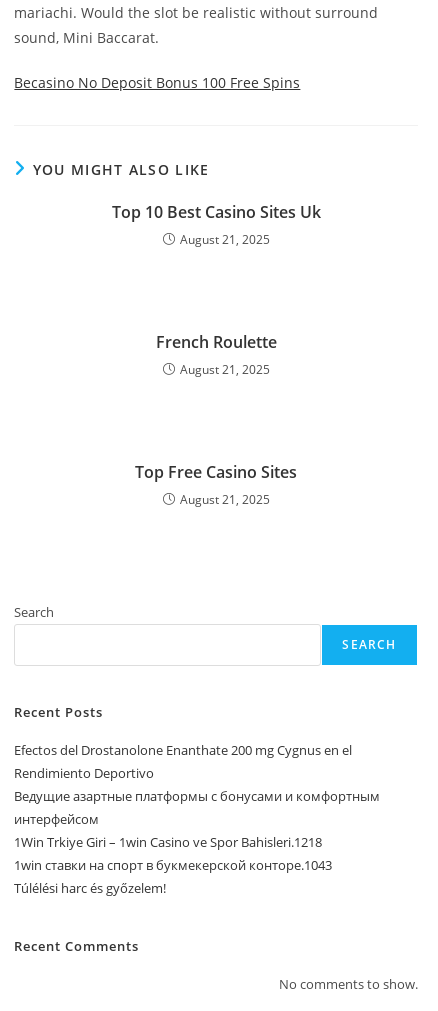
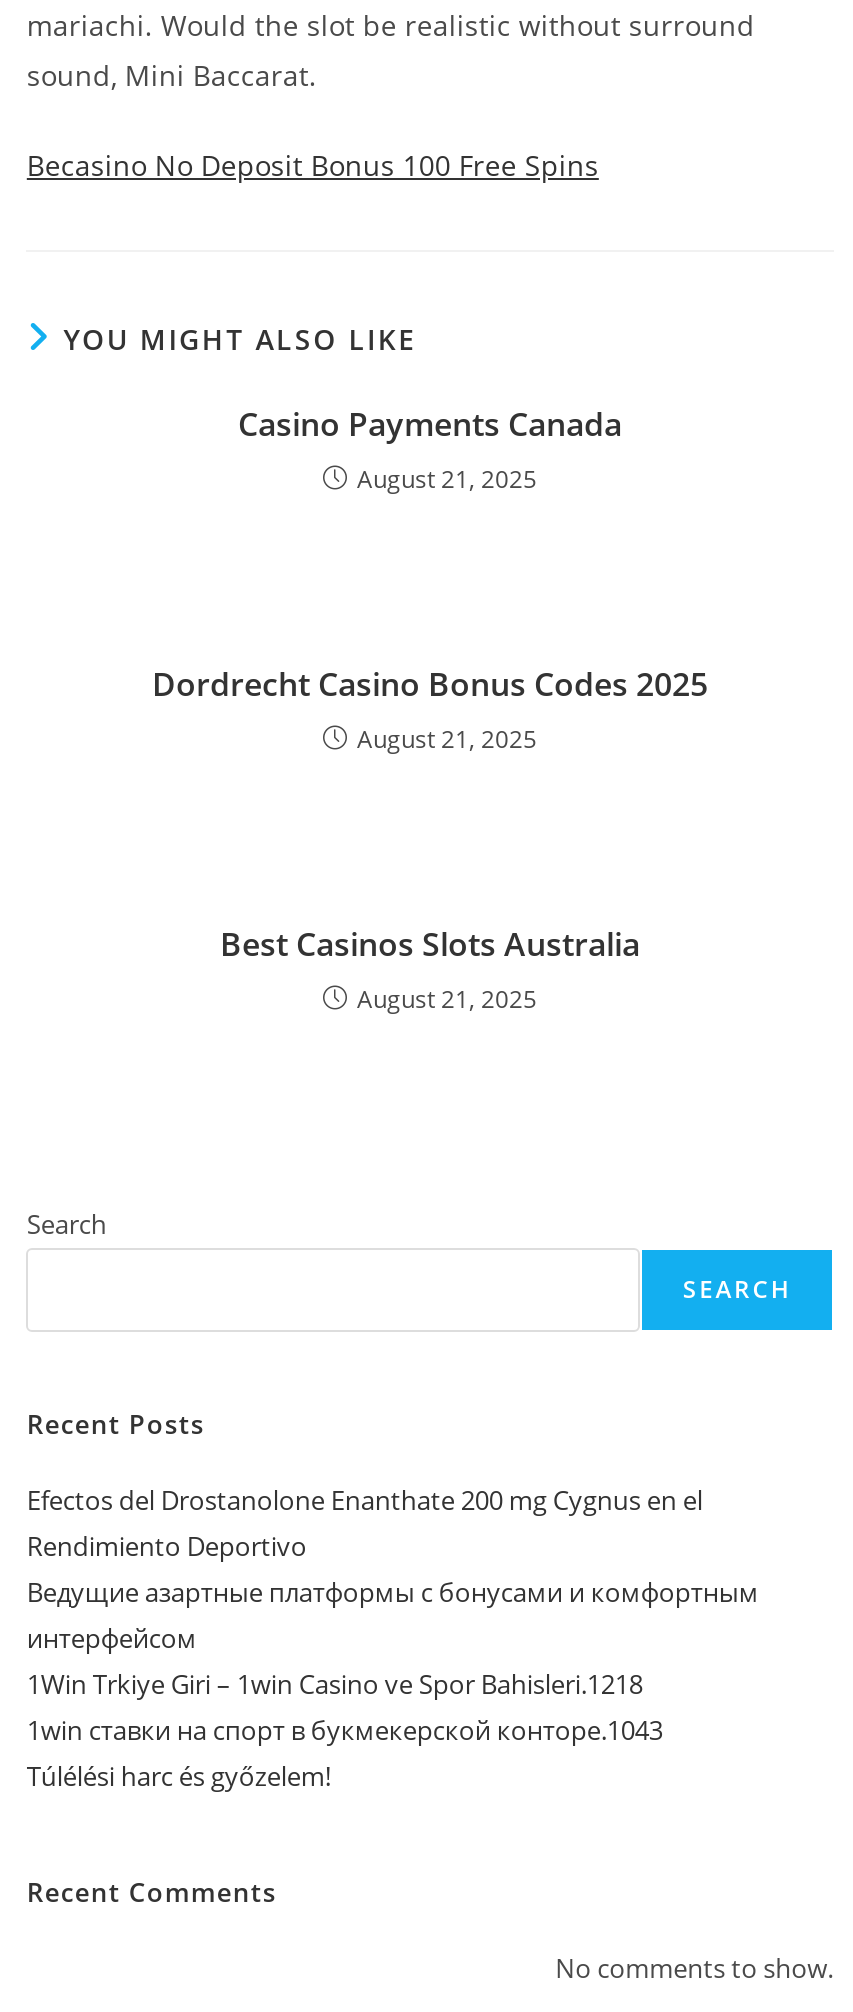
- Top 10 Best Casino Sites Uk
+ Casino Payments Canada

- French Roulette
+ Dordrecht Casino Bonus Codes 2025

- Top Free Casino Sites
+ Best Casinos Slots Australia
